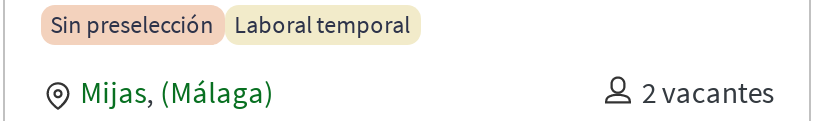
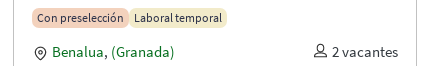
- Sin preselección
+ Con preselección

- Mijas, (Málaga)
+ Benalua, (Granada)
